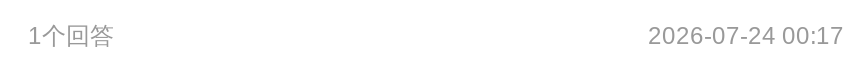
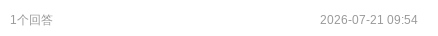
- 2026-07-24 00:17
+ 2026-07-21 09:54
